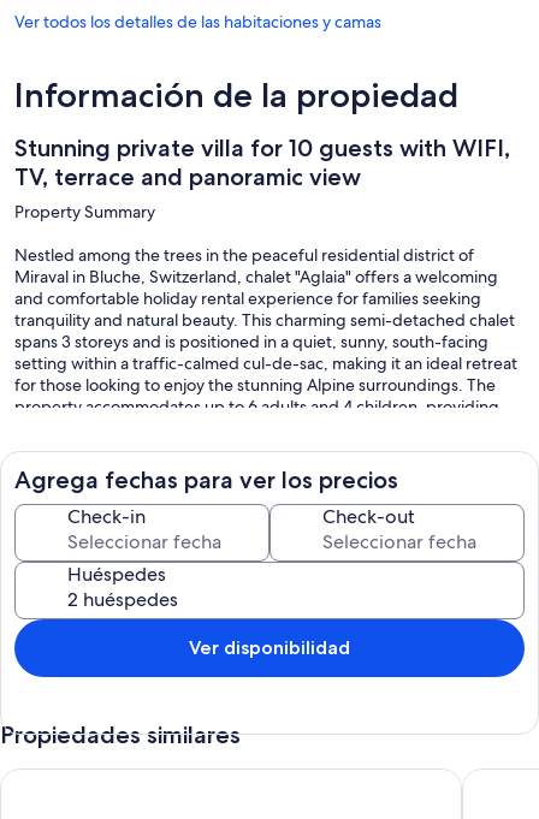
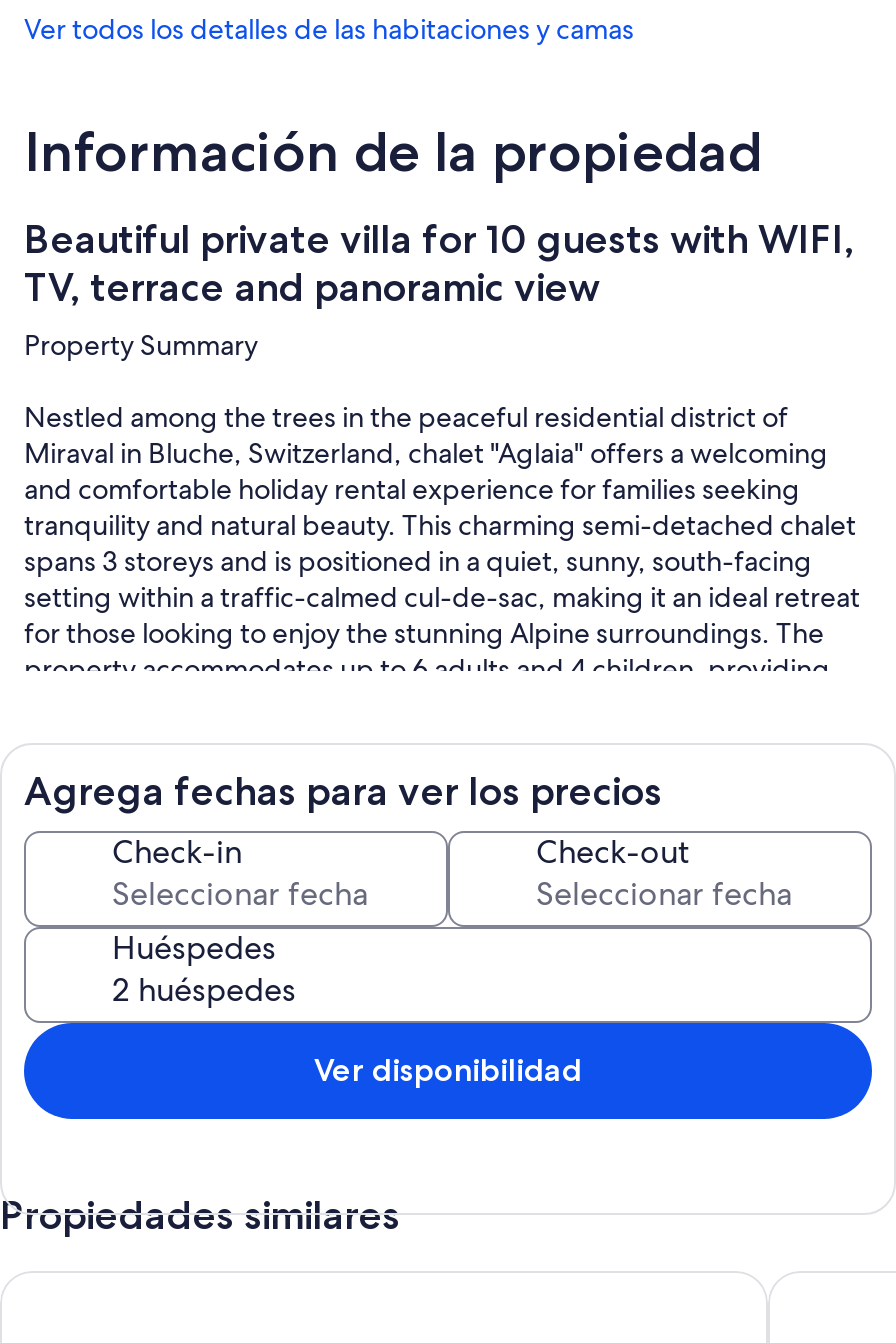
- Stunning private villa for 10 guests with WIFI,
+ Beautiful private villa for 10 guests with WIFI,
